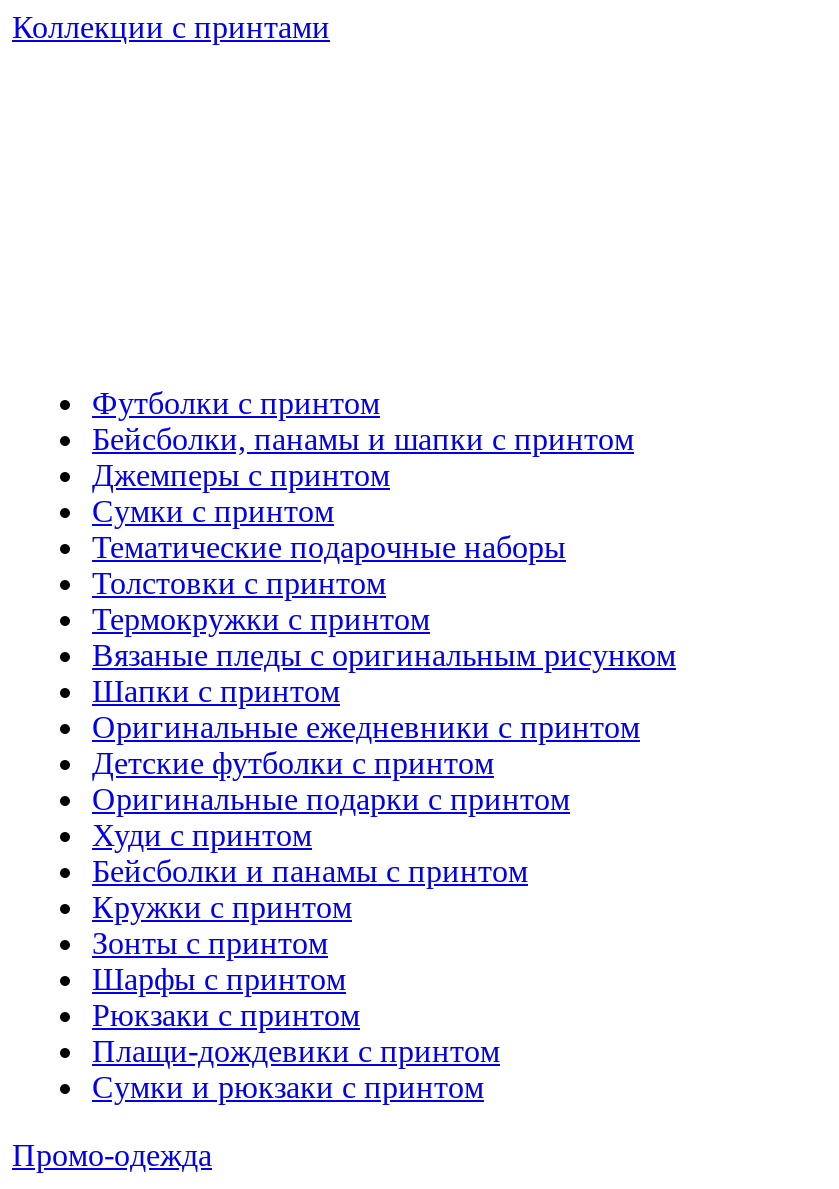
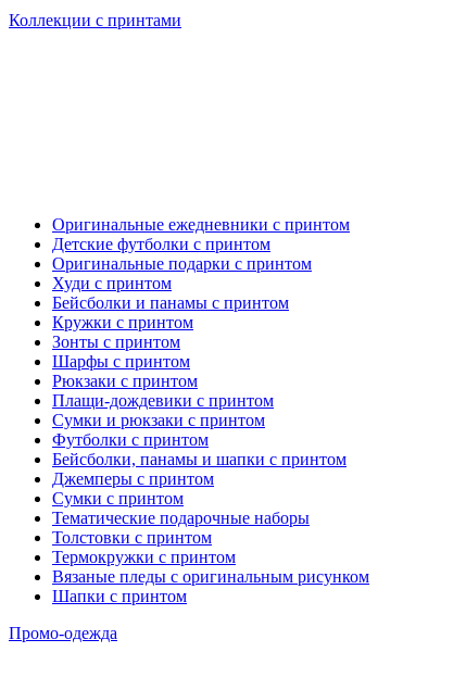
moved down: Футболки с принтом | Бейсболки, панамы и шапки с принтом | Джемперы с принтом | ... | Вязаные пледы с оригинальным рисунком | Шапки с принтом

moved up: Оригинальные ежедневники с принтом | Детские футболки с принтом | Оригинальные подарки с принтом | ... | Плащи-дождевики с принтом | Сумки и рюкзаки с принтом
